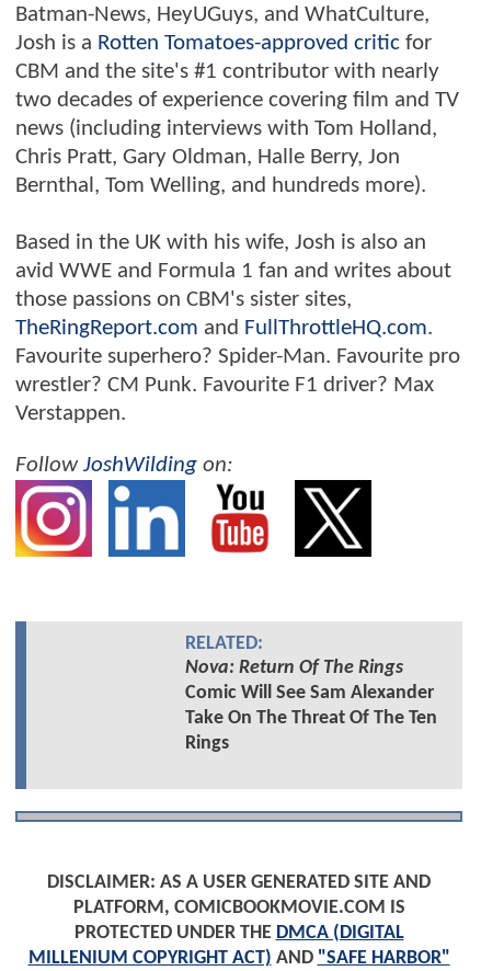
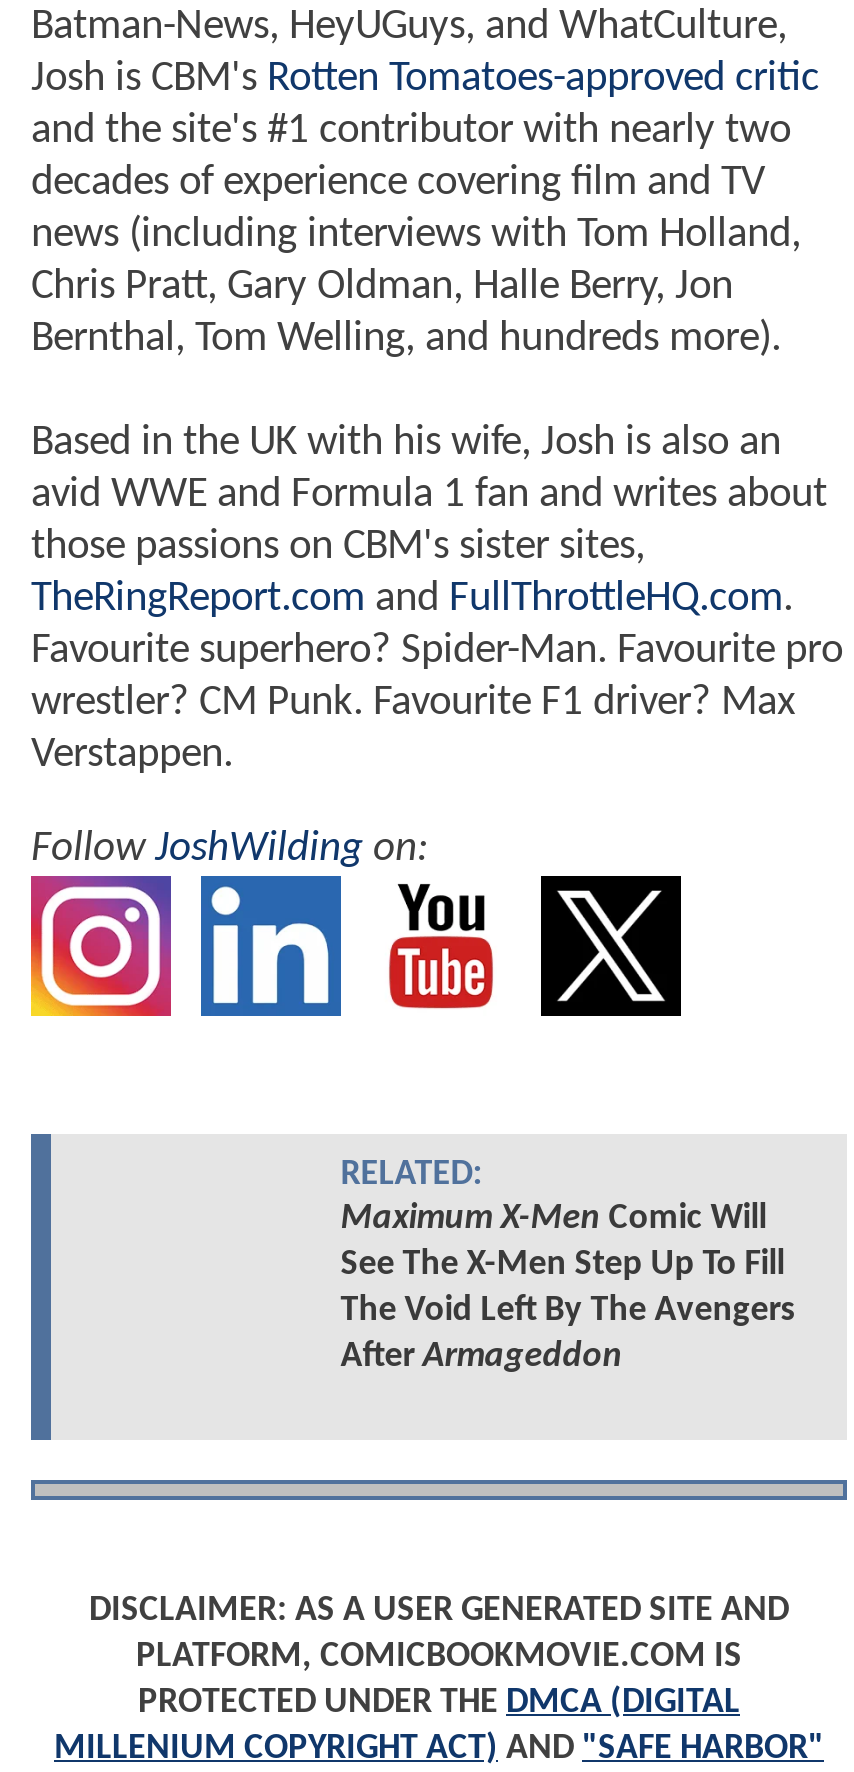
- Josh is a Rotten Tomatoes-approved critic for
- CBM and the site's #1 contributor with nearly
- two decades of experience covering film and TV
+ Josh is CBM's Rotten Tomatoes-approved critic
+ and the site's #1 contributor with nearly two
+ decades of experience covering film and TV

- Nova: Return Of The Rings
- Comic Will See Sam Alexander
- Take On The Threat Of The Ten
- Rings
+ Maximum X-Men Comic Will
+ See The X-Men Step Up To Fill
+ The Void Left By The Avengers
+ AfterArmageddon
